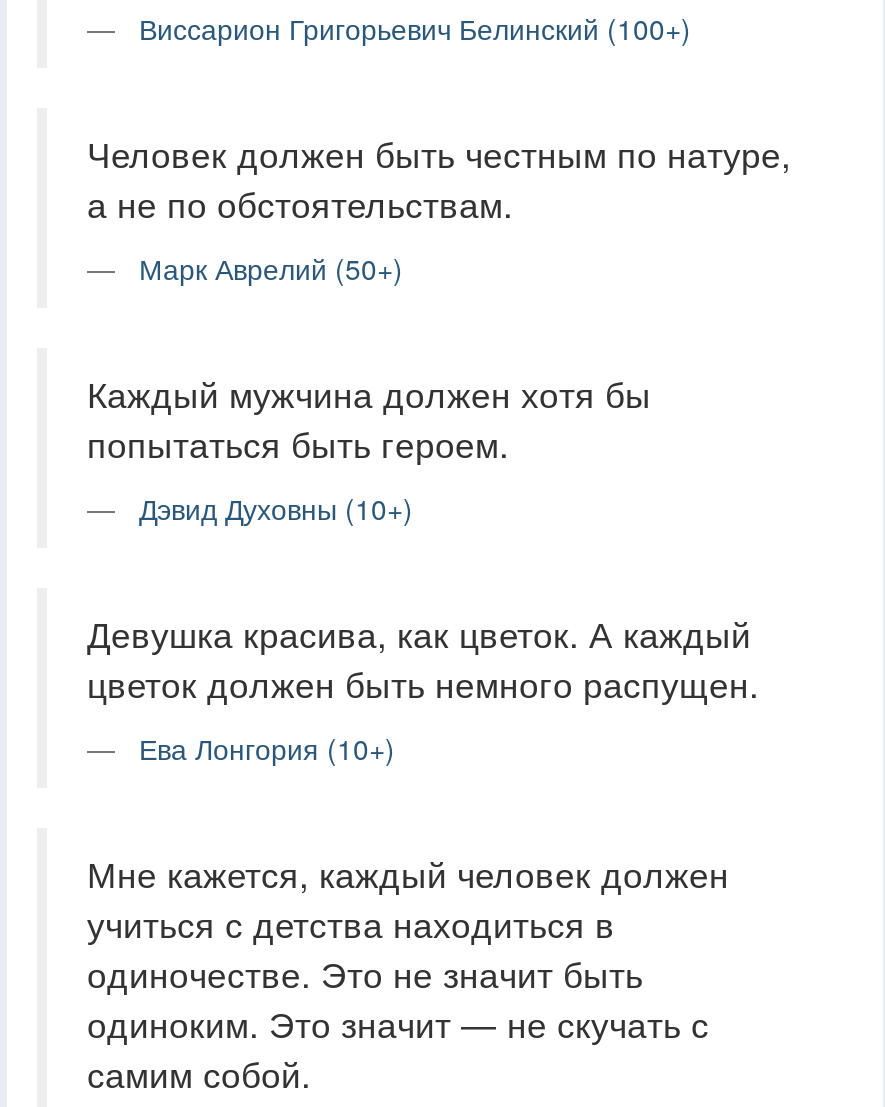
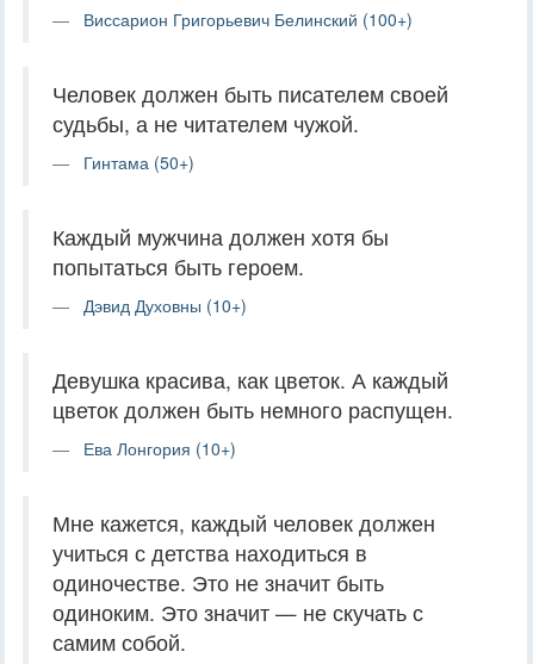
- Человек должен быть честным по натуре,
- а не по обстоятельствам.
- Марк Аврелий (50+)
+ Человек должен быть писателем своей
+ судьбы, а не читателем чужой.
+ Гинтама (50+)
